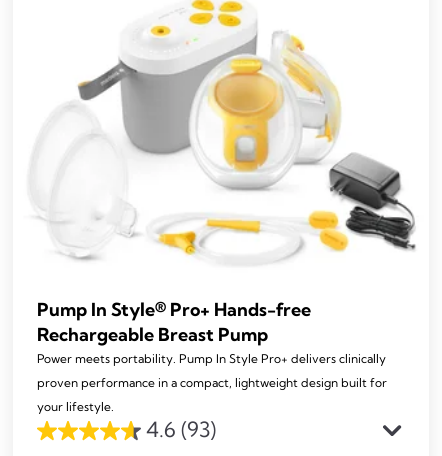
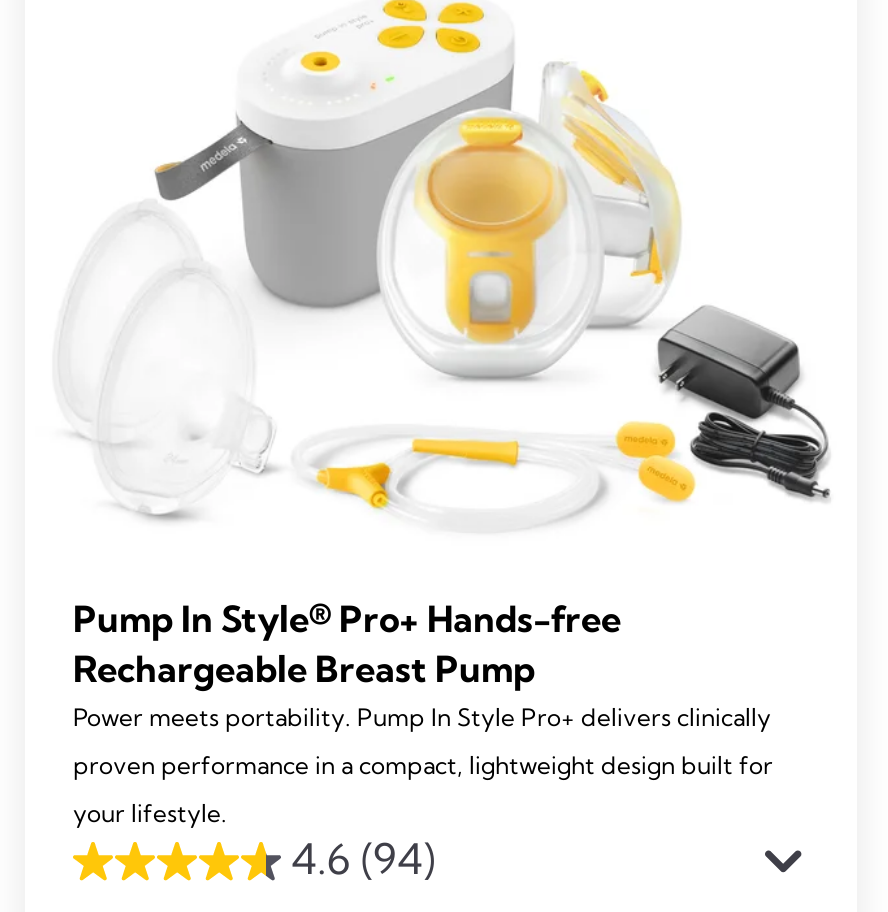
- 4.6 (93)
+ 4.6 (94)
